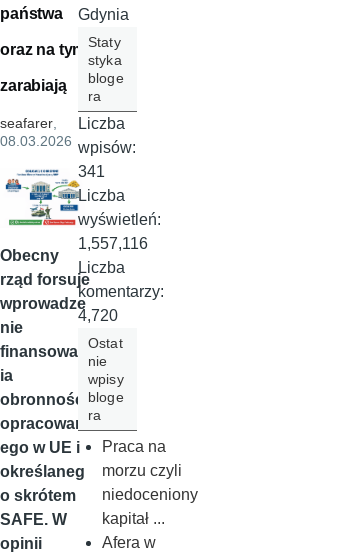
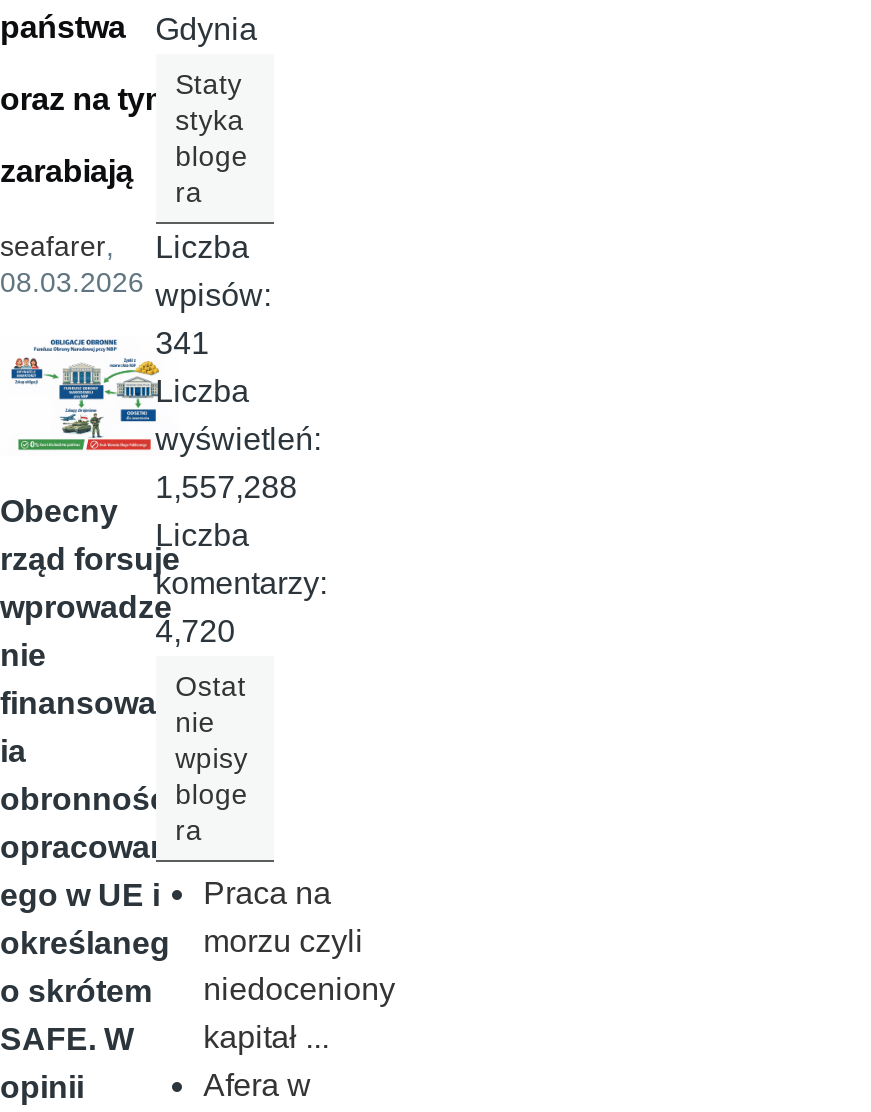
- 1,557,116
+ 1,557,288
